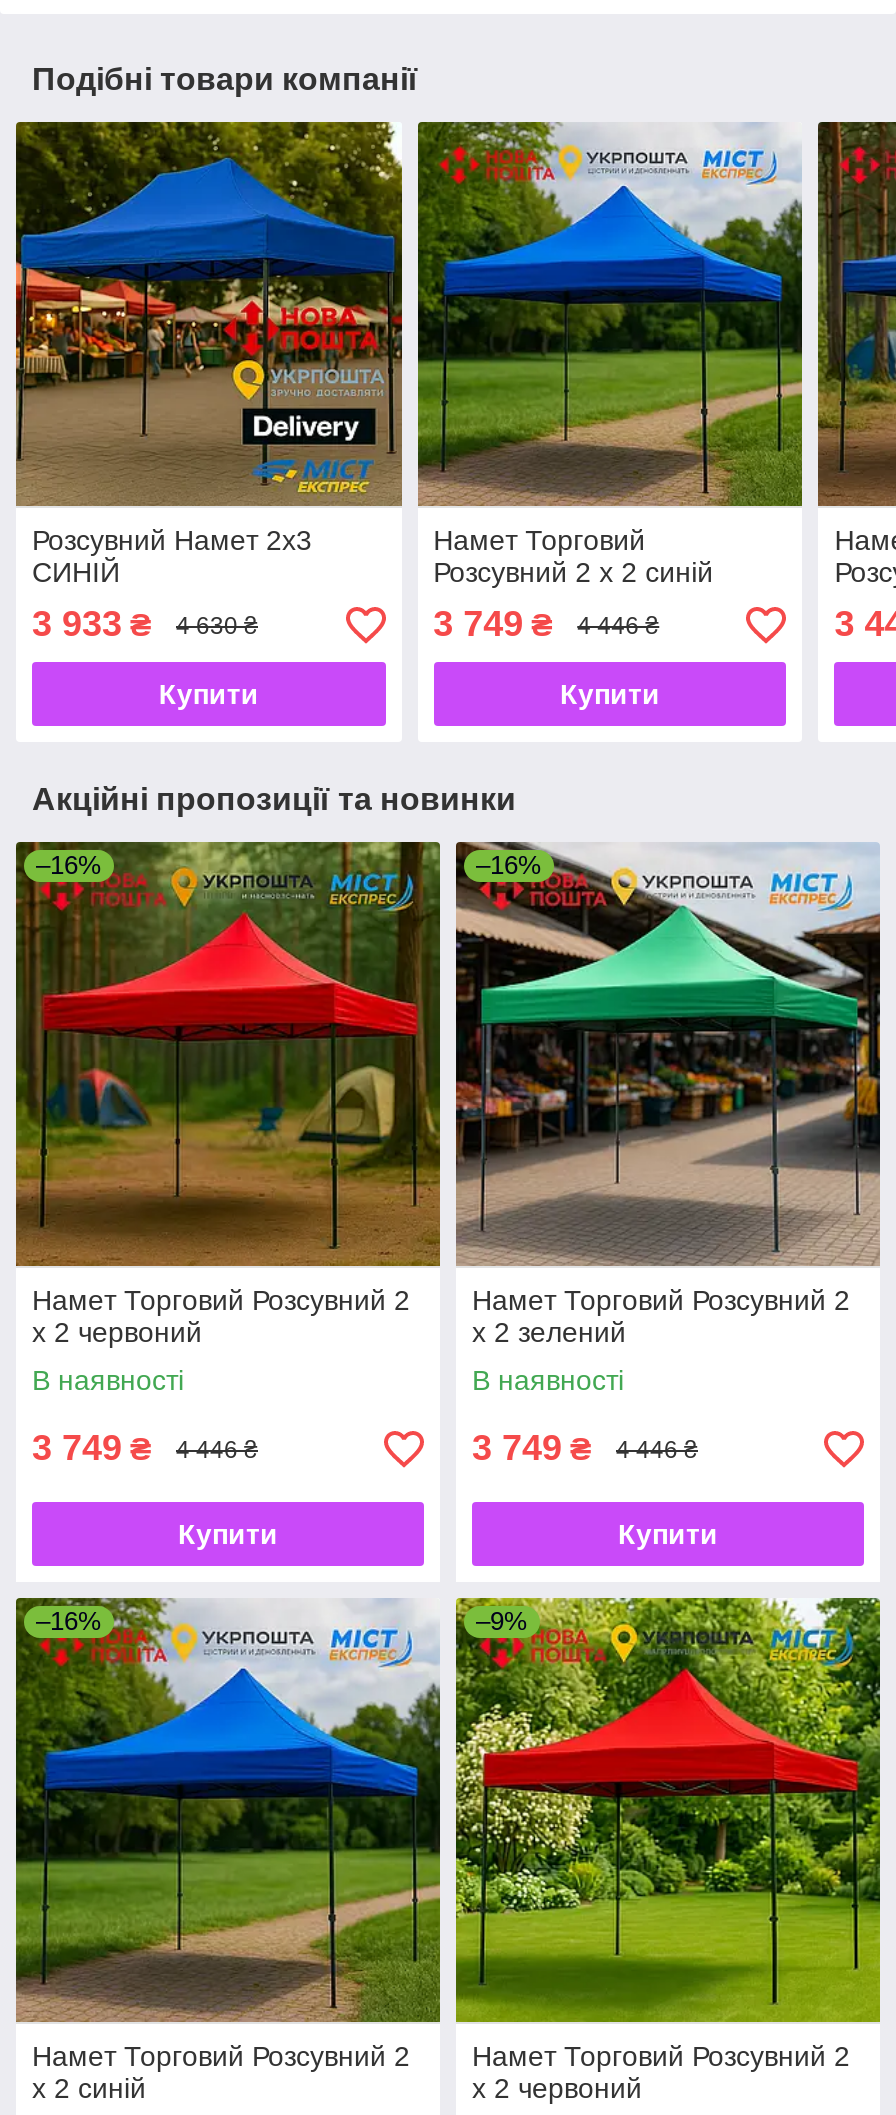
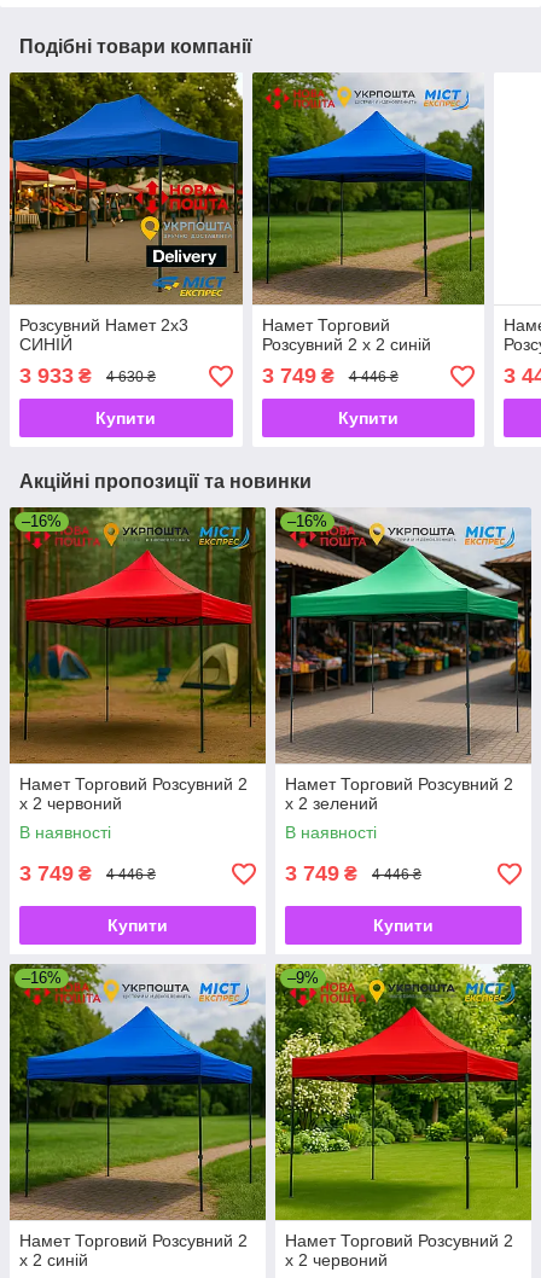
- [image]
